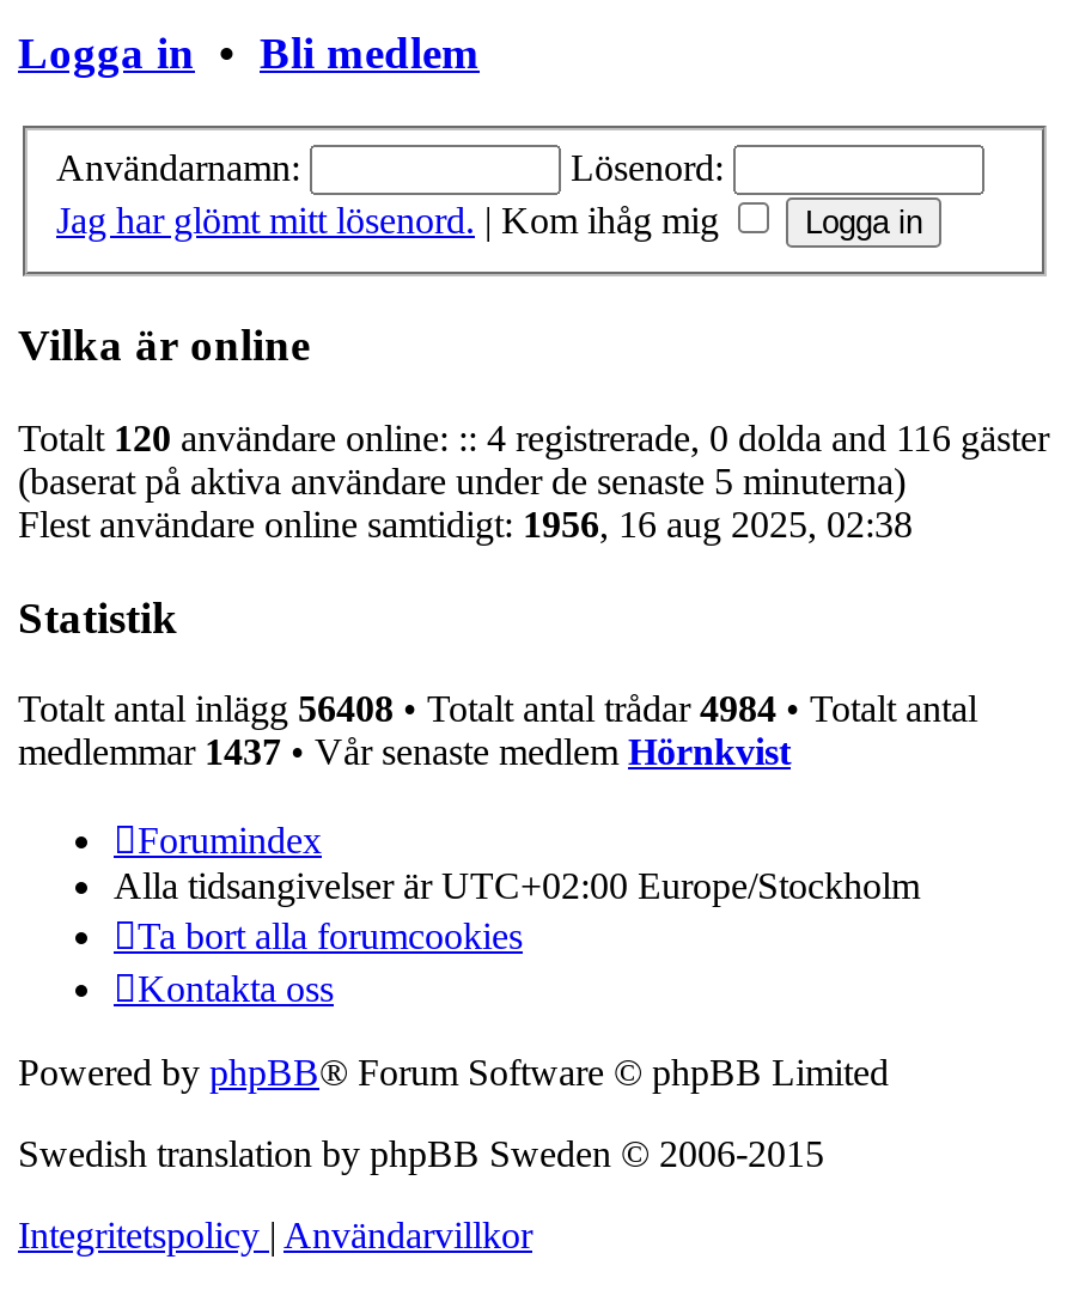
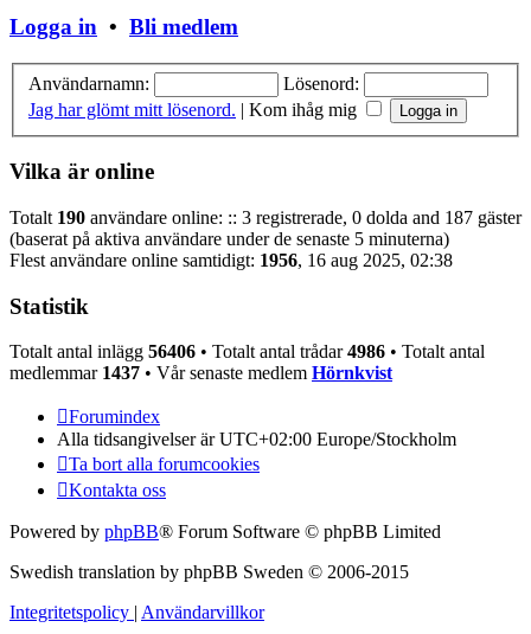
- Totalt 120 användare online: :: 4 registrerade, 0 dolda and 116 gäster
+ Totalt 190 användare online: :: 3 registrerade, 0 dolda and 187 gäster

- Totalt antal inlägg 56408 • Totalt antal trådar 4984 • Totalt antal
+ Totalt antal inlägg 56406 • Totalt antal trådar 4986 • Totalt antal
